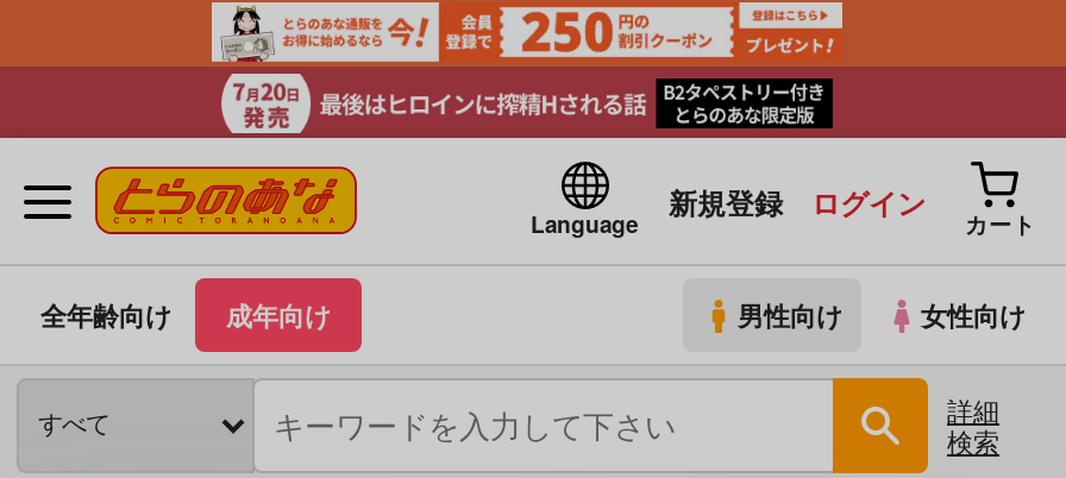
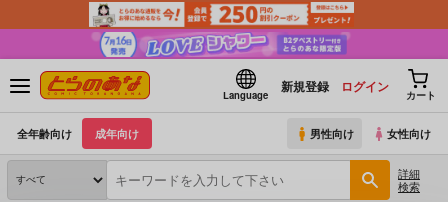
- [image]
+ [image]
